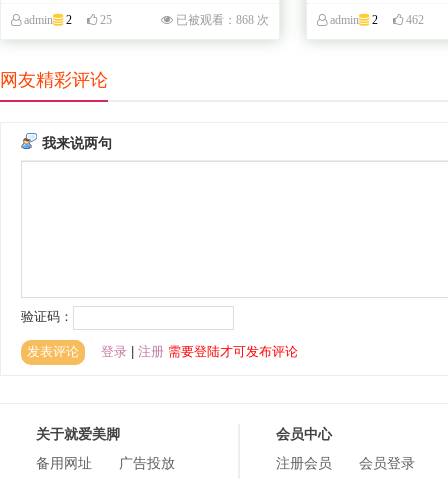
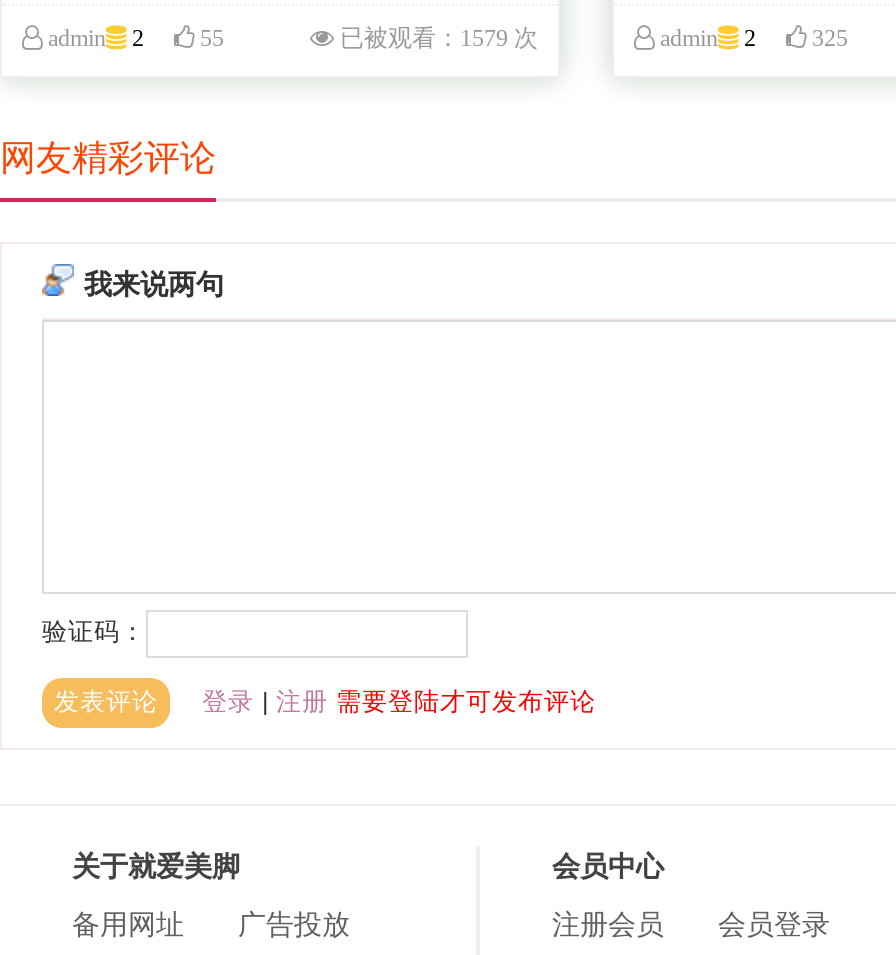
- 25
- 已被观看：868 次
+ 55
+ 已被观看：1579 次

- 462
+ 325
